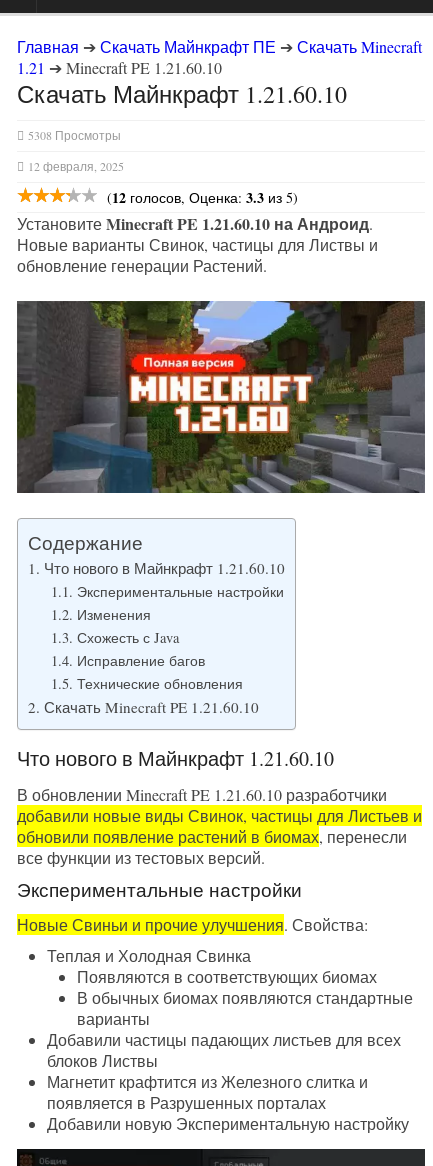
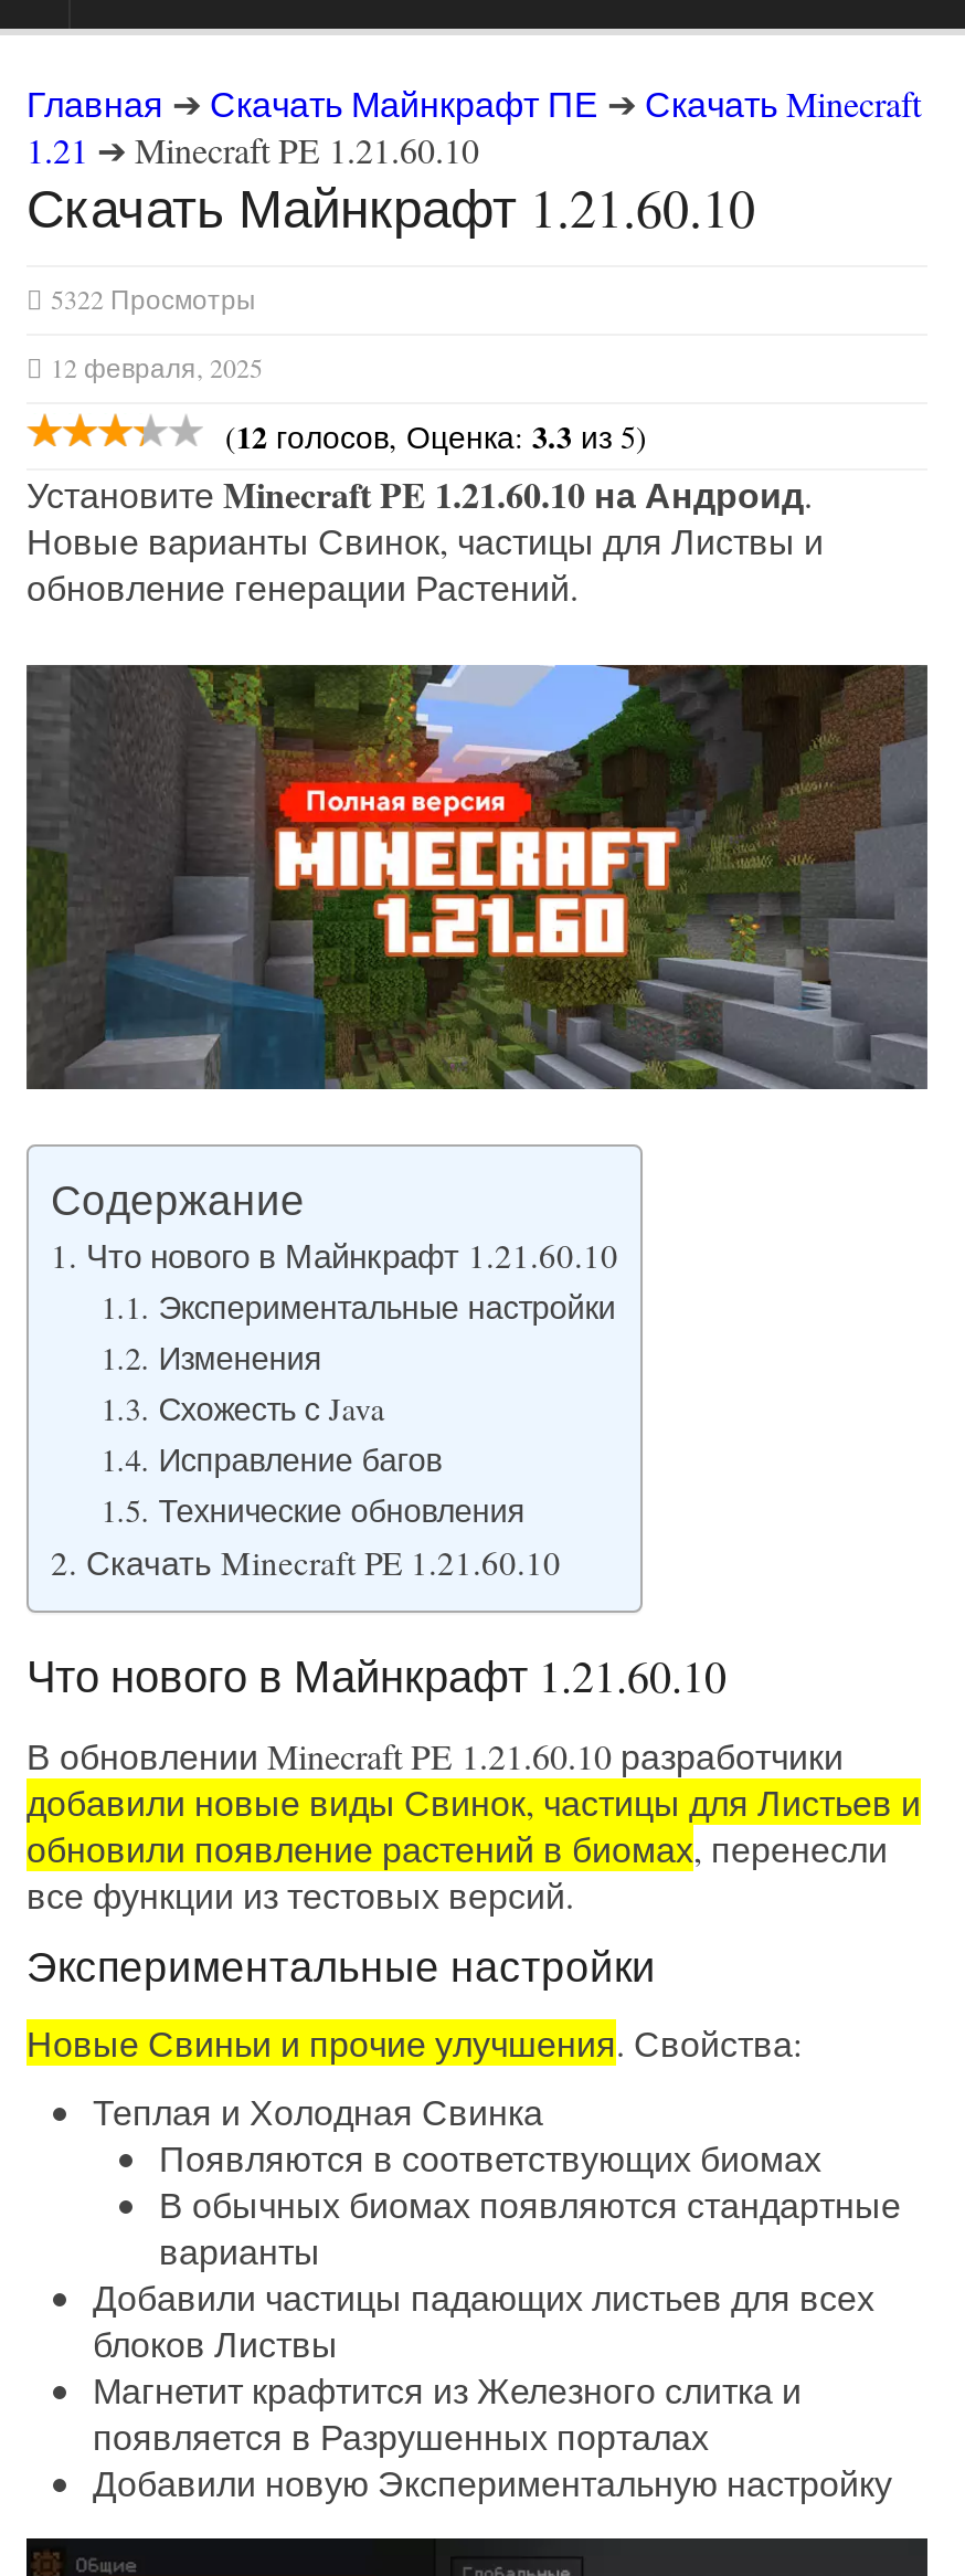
- 5308 Просмотры
+ 5322 Просмотры
